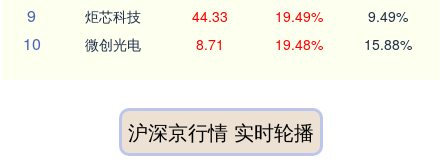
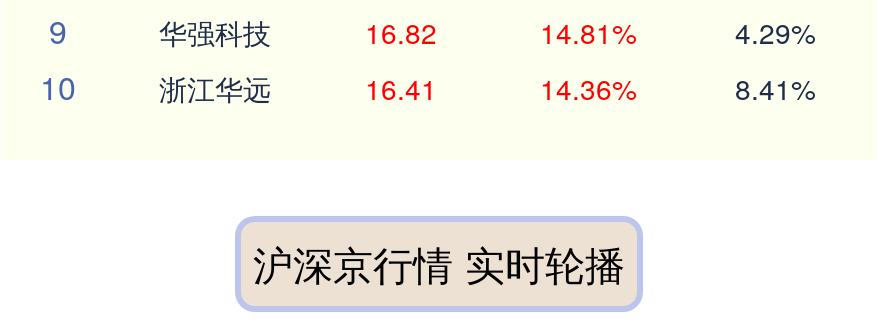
- 炬芯科技
+ 华强科技

- 44.33
+ 16.82

- 19.49%
+ 14.81%

- 9.49%
+ 4.29%

- 微创光电
- 8.71
- 19.48%
- 15.88%
+ 浙江华远
+ 16.41
+ 14.36%
+ 8.41%
